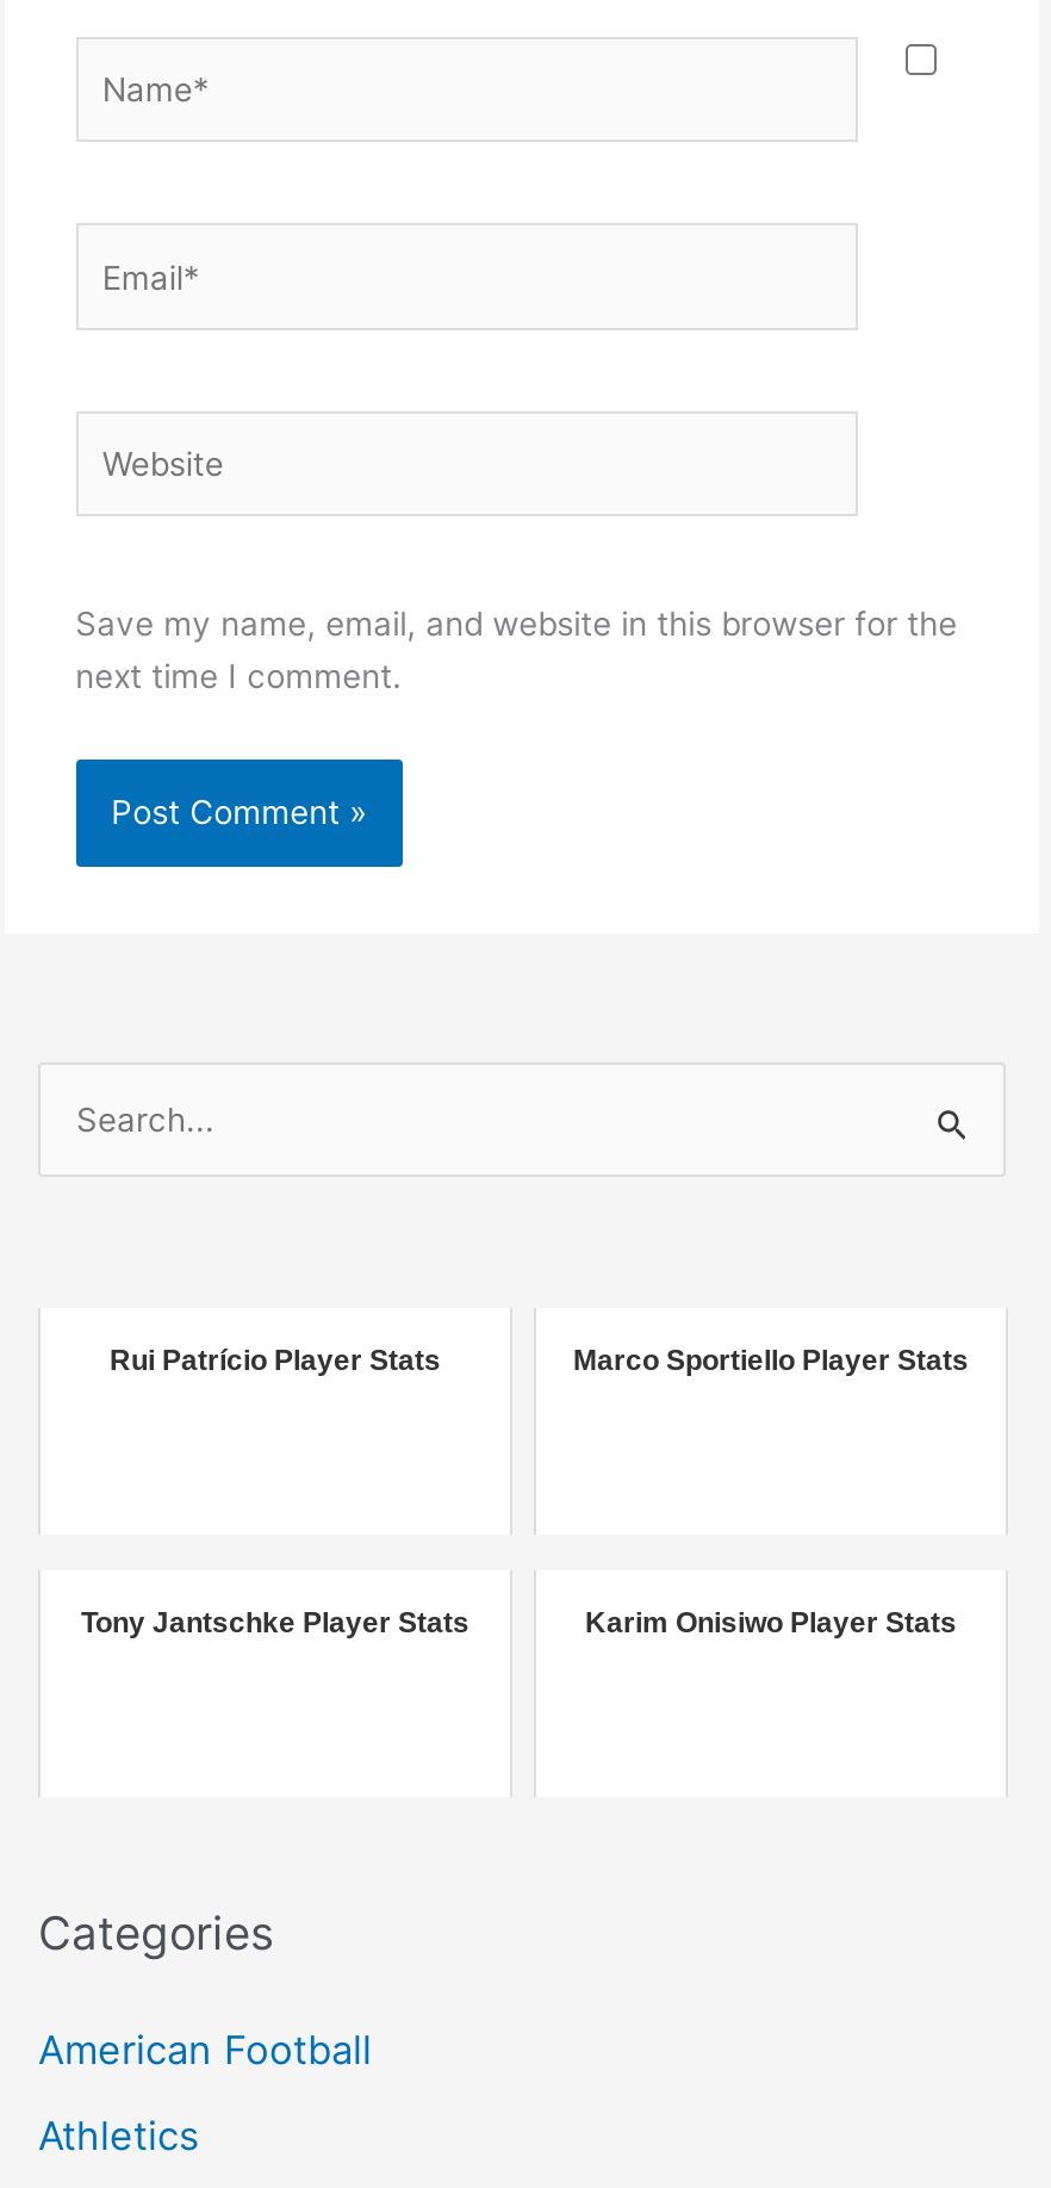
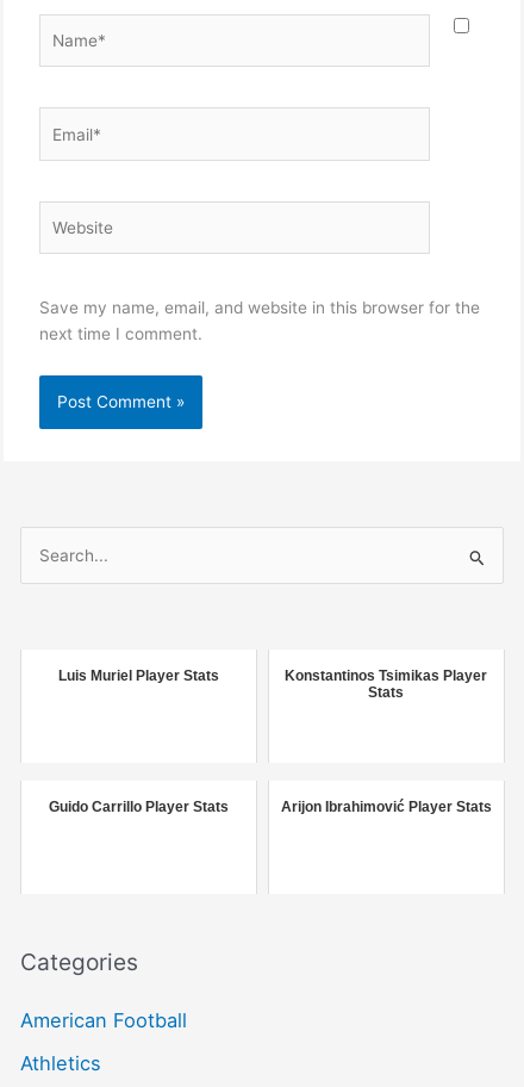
- Rui Patrício Player Stats
- Marco Sportiello Player Stats
+ Luis Muriel Player Stats
+ Konstantinos Tsimikas Player
+ Stats

- Tony Jantschke Player Stats
- Karim Onisiwo Player Stats
+ Guido Carrillo Player Stats
+ Arijon Ibrahimović Player Stats
